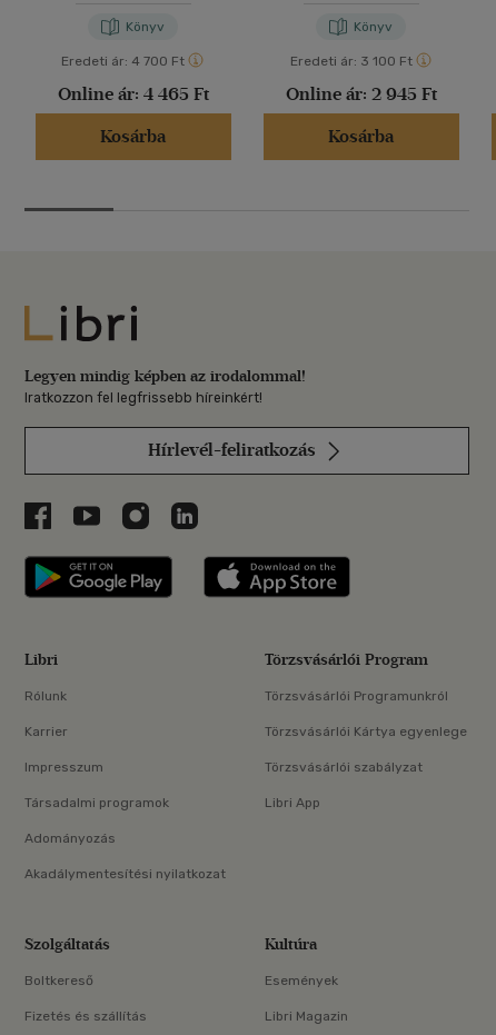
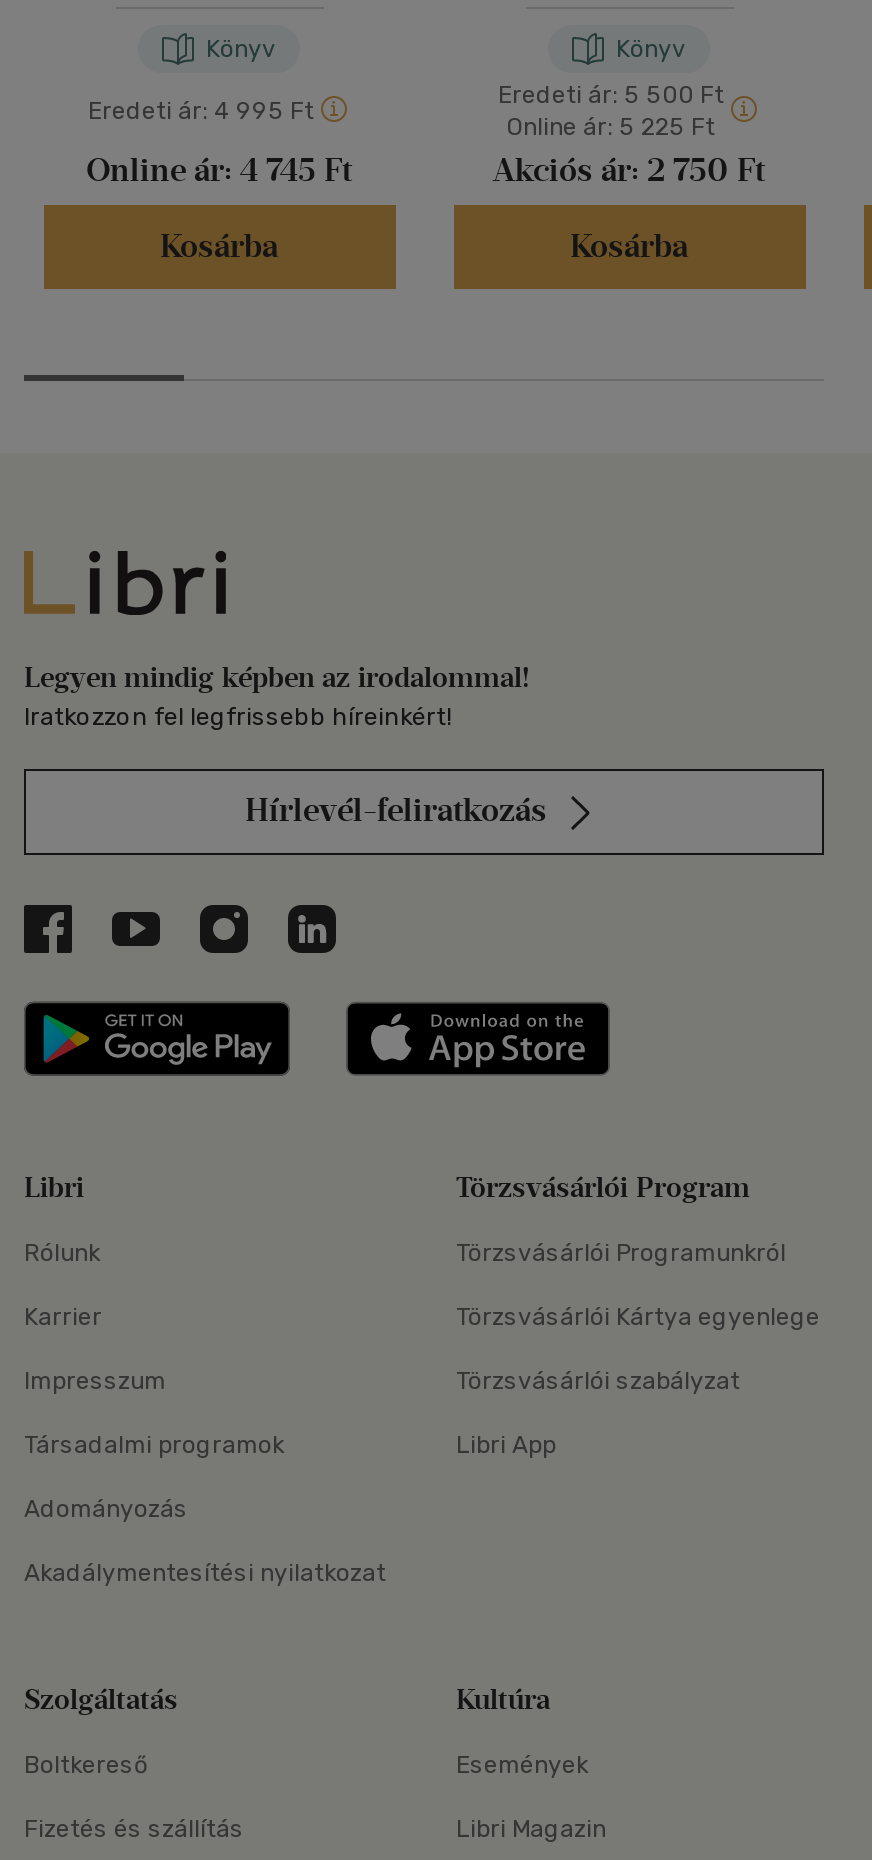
- Eredeti ár: 4 700 Ft
+ Eredeti ár: 4 995 Ft

- Eredeti ár: 3 100 Ft
- Online ár: 2 945 Ft
+ Eredeti ár: 5 500 Ft
+ Online ár: 5 225 Ft
+ Akciós ár: 2 750 Ft

- Online ár: 4 465 Ft
+ Online ár: 4 745 Ft
